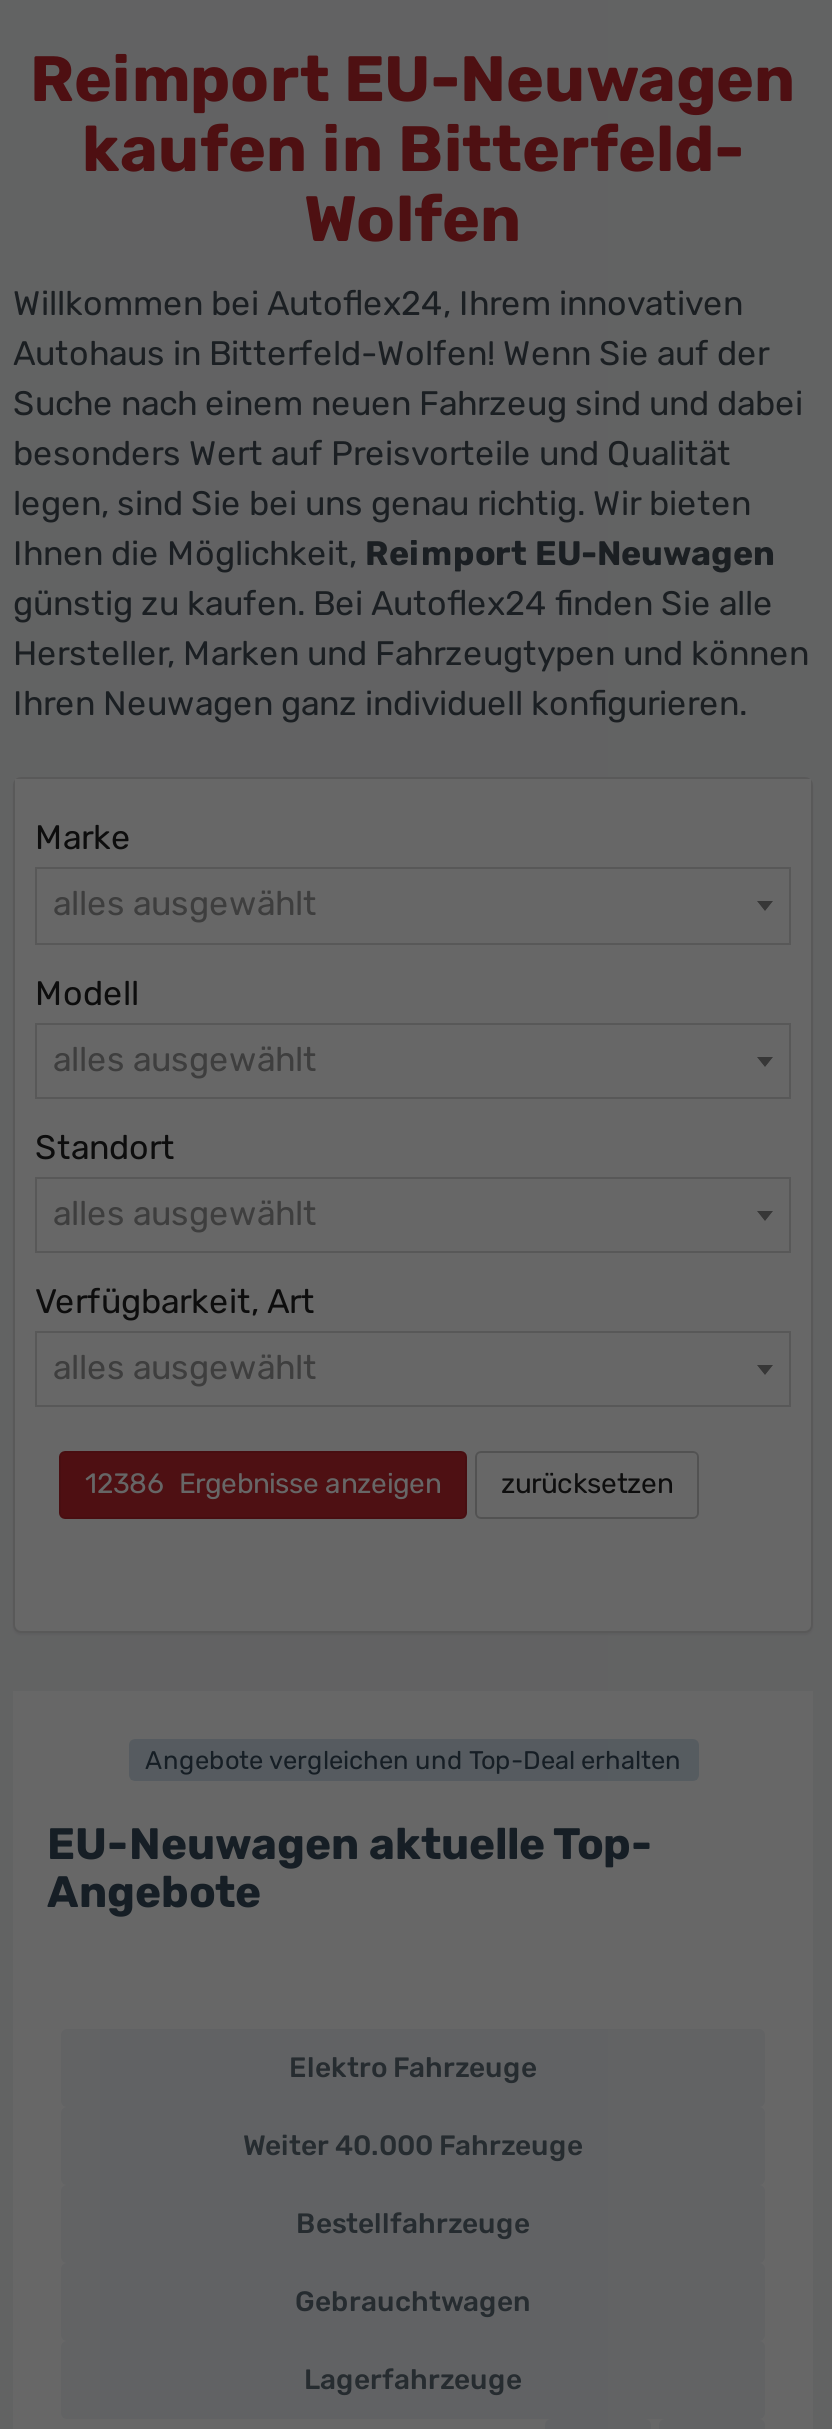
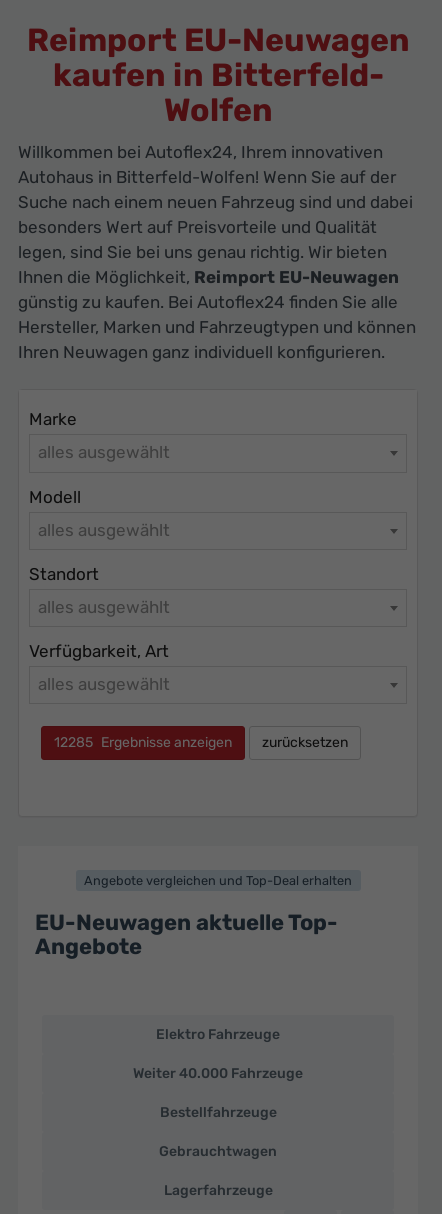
- 12386 Ergebnisse anzeigen
+ 12285 Ergebnisse anzeigen
